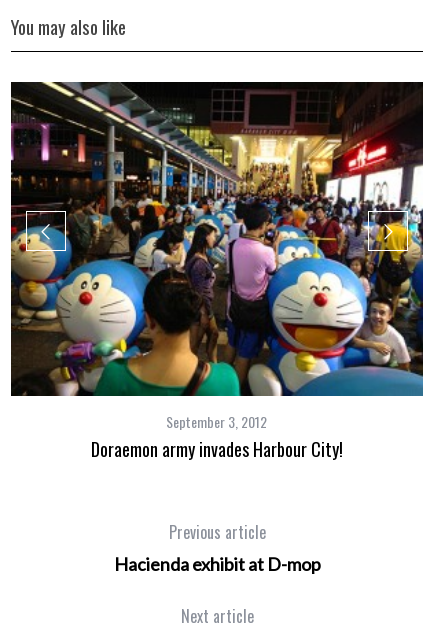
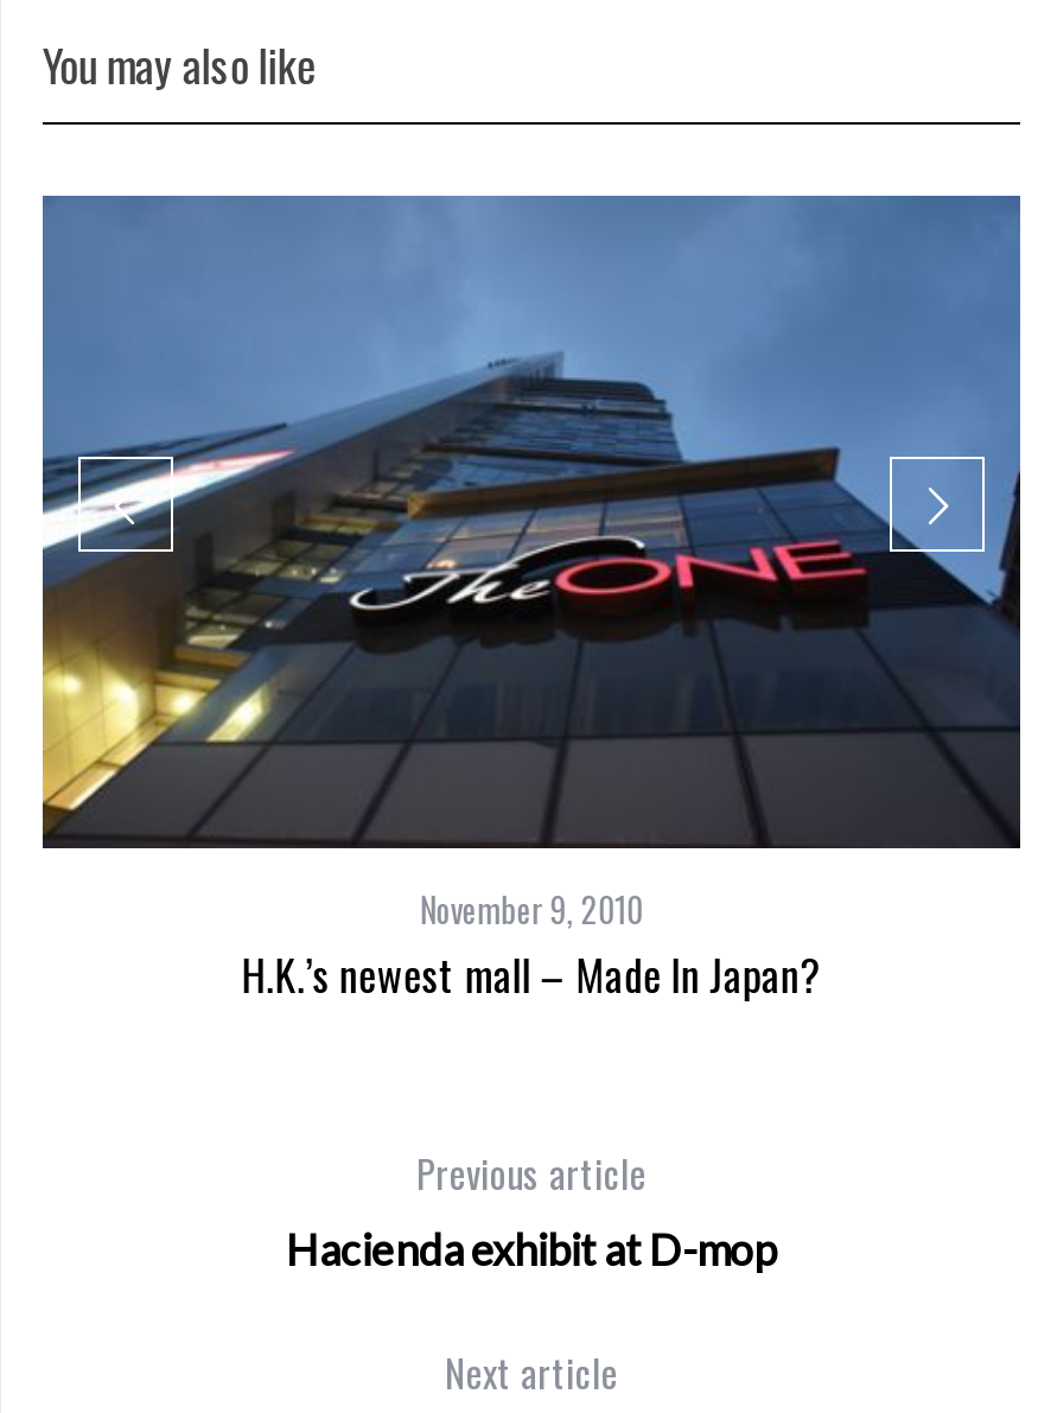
- [image]
- September 3, 2012
- Doraemon army invades Harbour City!
+ [image]
+ November 9, 2010
+ H.K.’s newest mall – Made In Japan?
